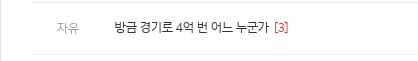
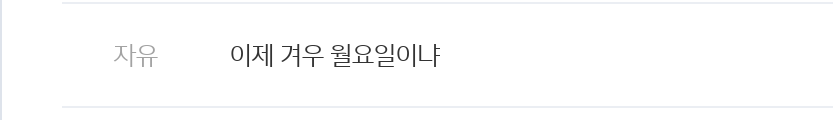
- 방금 경기로 4억 번 어느 누군가 [3]
+ 이제 겨우 월요일이냐
